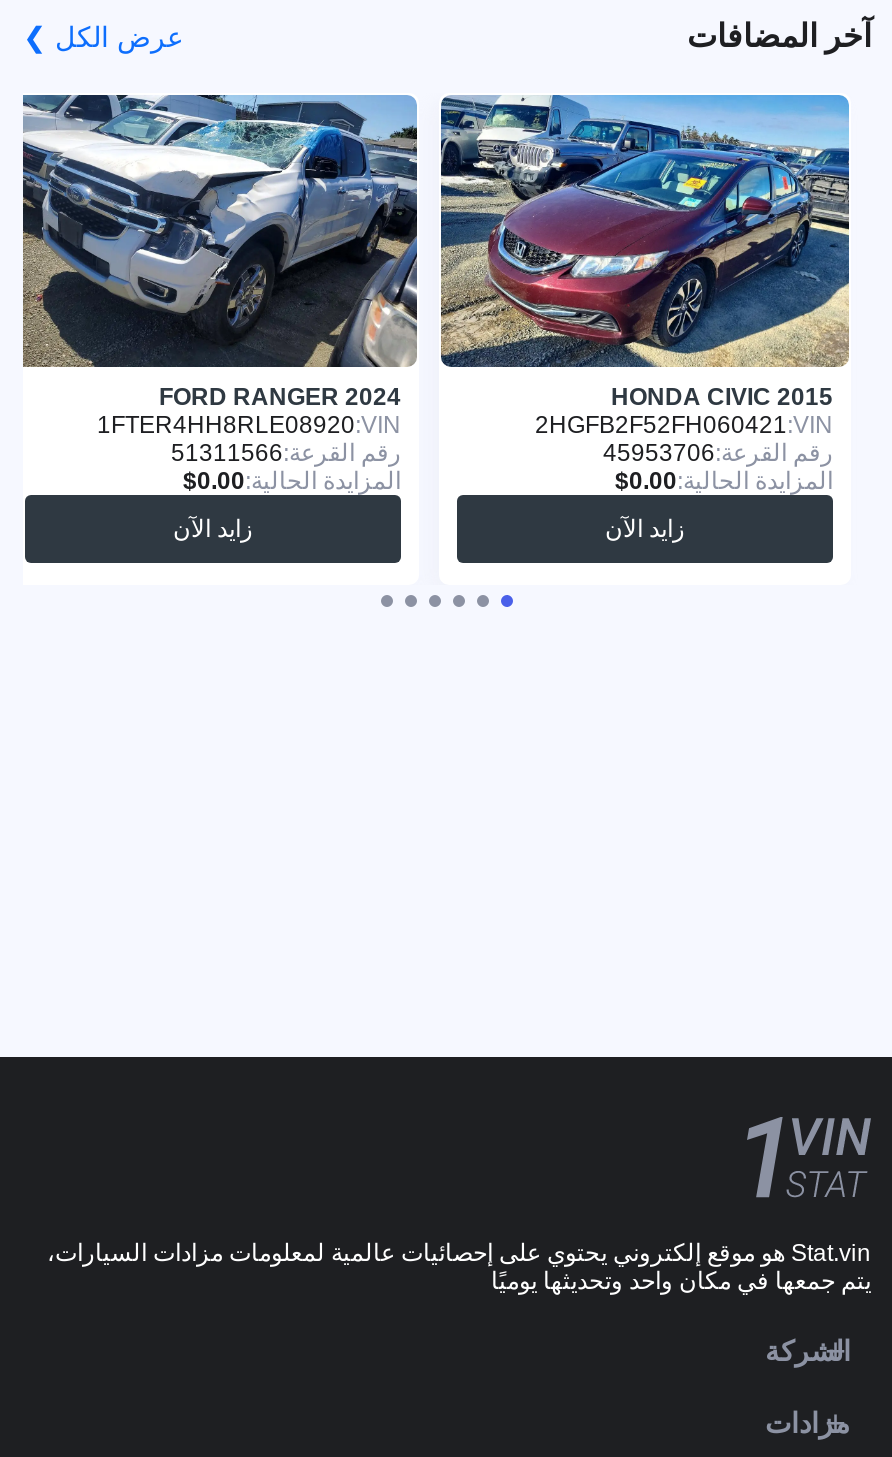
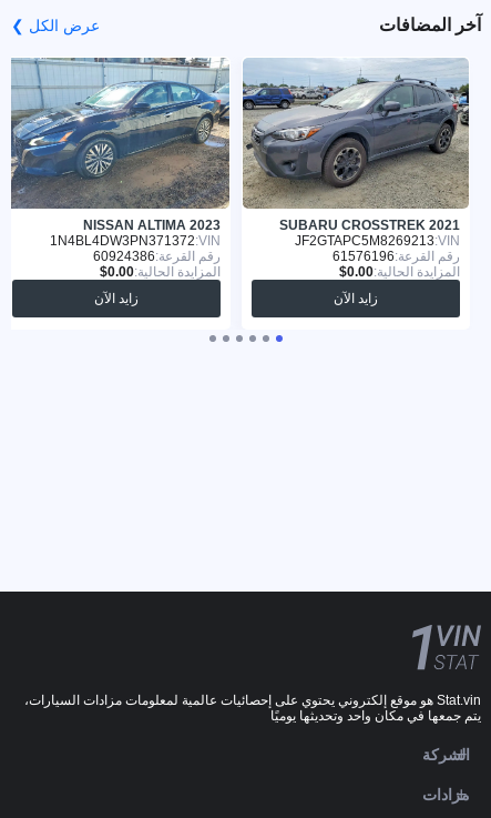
- [image]
- FORD RANGER 2024
+ [image]
+ NISSAN ALTIMA 2023

- [image]
- HONDA CIVIC 2015
+ [image]
+ SUBARU CROSSTREK 2021

- 1FTER4HH8RLE08920
- رقم القرعة:51311566
+ 1N4BL4DW3PN371372
+ رقم القرعة:60924386

- 2HGFB2F52FH060421
- رقم القرعة:45953706
+ JF2GTAPC5M8269213
+ رقم القرعة:61576196
